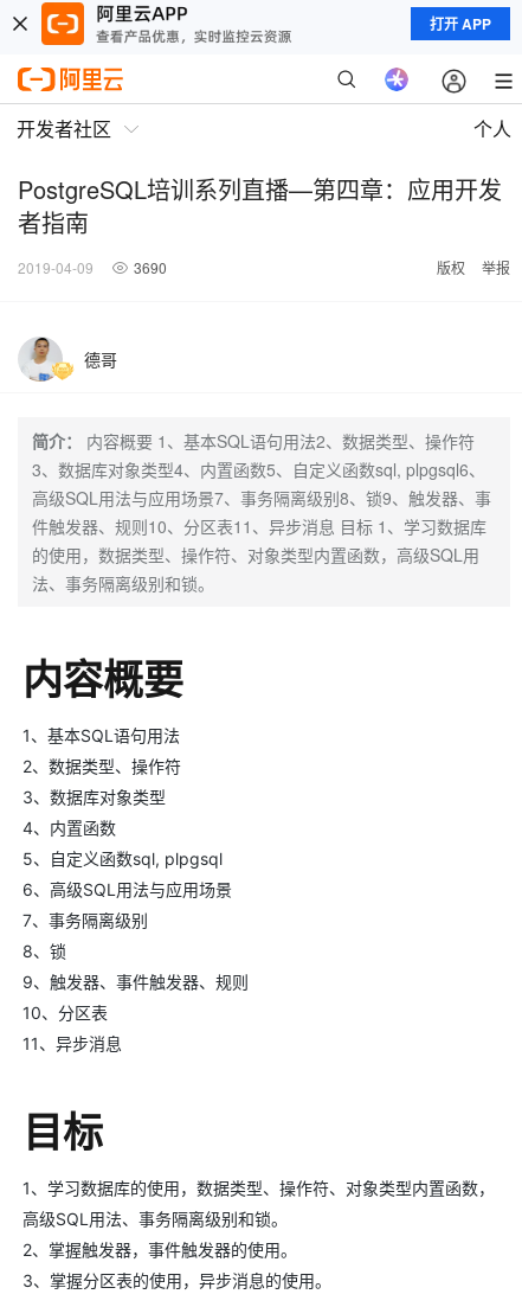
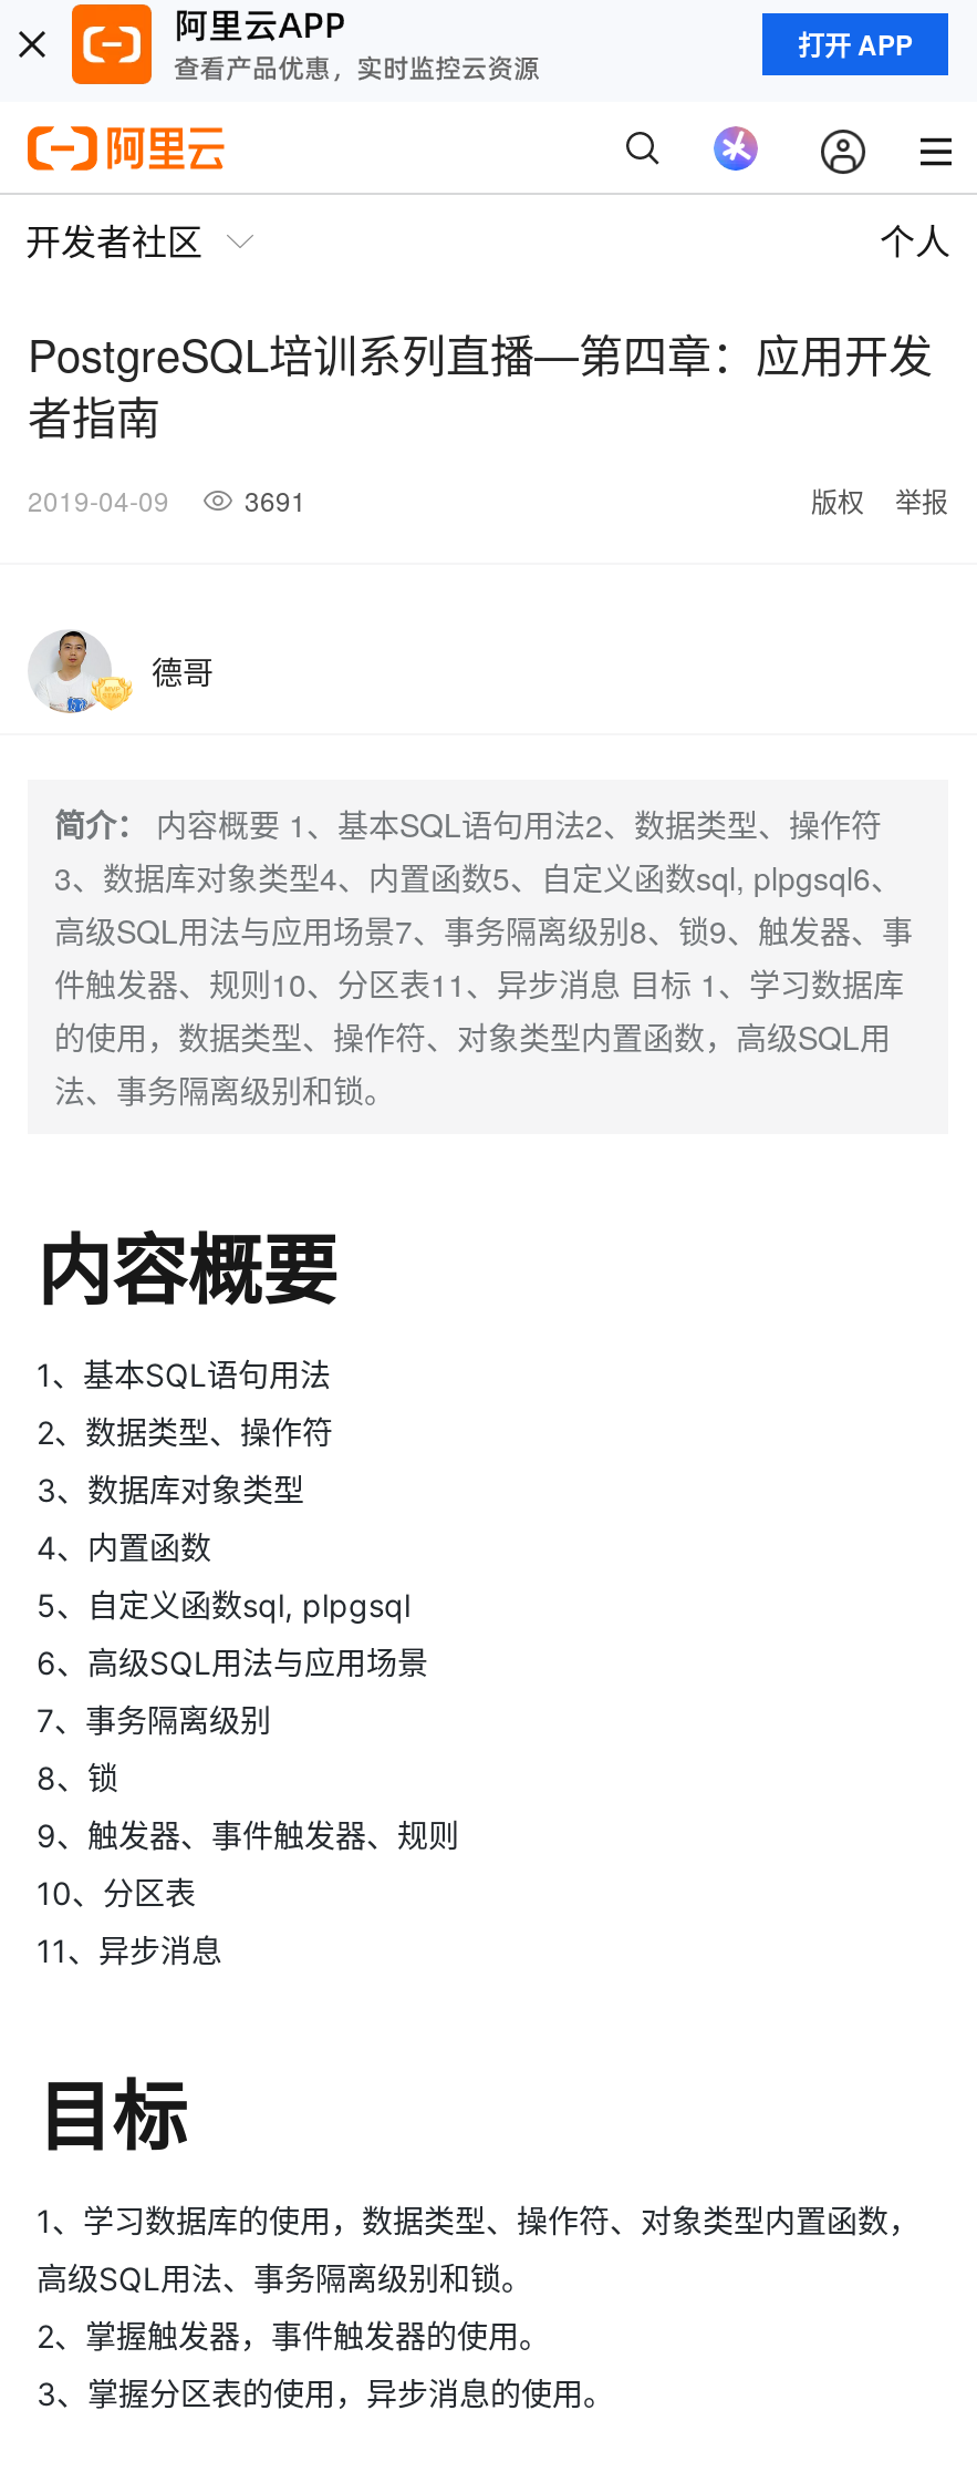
- 2019-04-09 3690
+ 2019-04-09 3691
